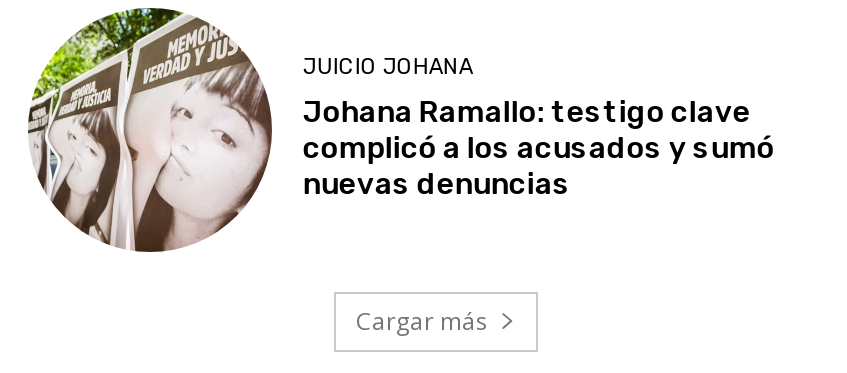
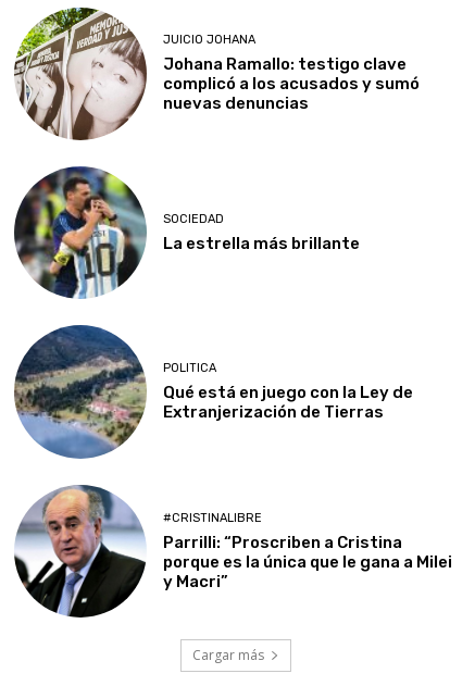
+ [image]
+ SOCIEDAD
+ La estrella más brillante

+ [image]
+ POLITICA
+ Qué está en juego con la Ley de
+ Extranjerización de Tierras

+ [image]
+ #CRISTINALIBRE
+ Parrilli: “Proscriben a Cristina
+ porque es la única que le gana a Milei
+ y Macri”
